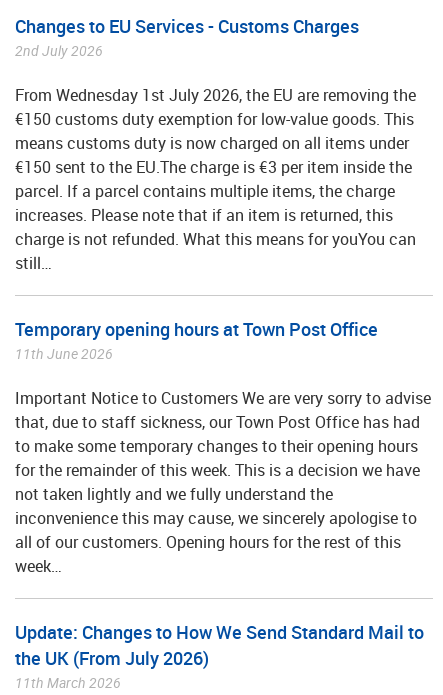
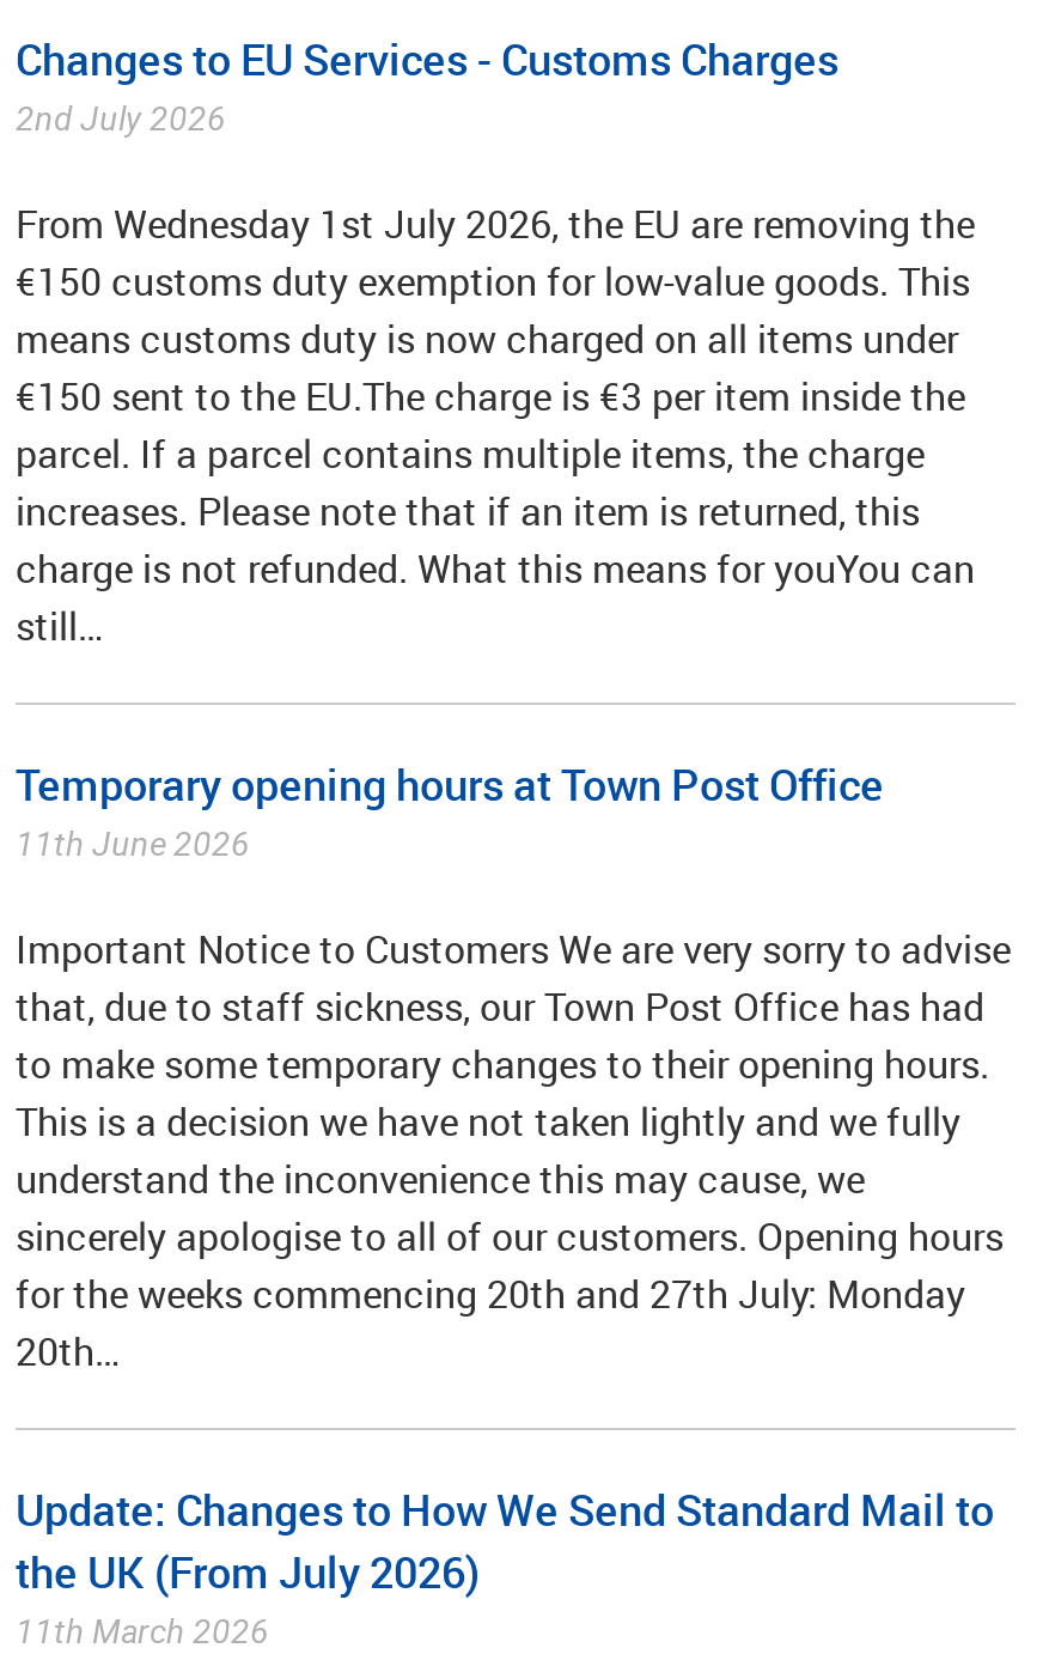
- to make some temporary changes to their opening hours
- for the remainder of this week. This is a decision we have
- not taken lightly and we fully understand the
- inconvenience this may cause, we sincerely apologise to
- all of our customers. Opening hours for the rest of this
- week…
+ to make some temporary changes to their opening hours.
+ This is a decision we have not taken lightly and we fully
+ understand the inconvenience this may cause, we
+ sincerely apologise to all of our customers. Opening hours
+ for the weeks commencing 20th and 27th July: Monday
+ 20th…
